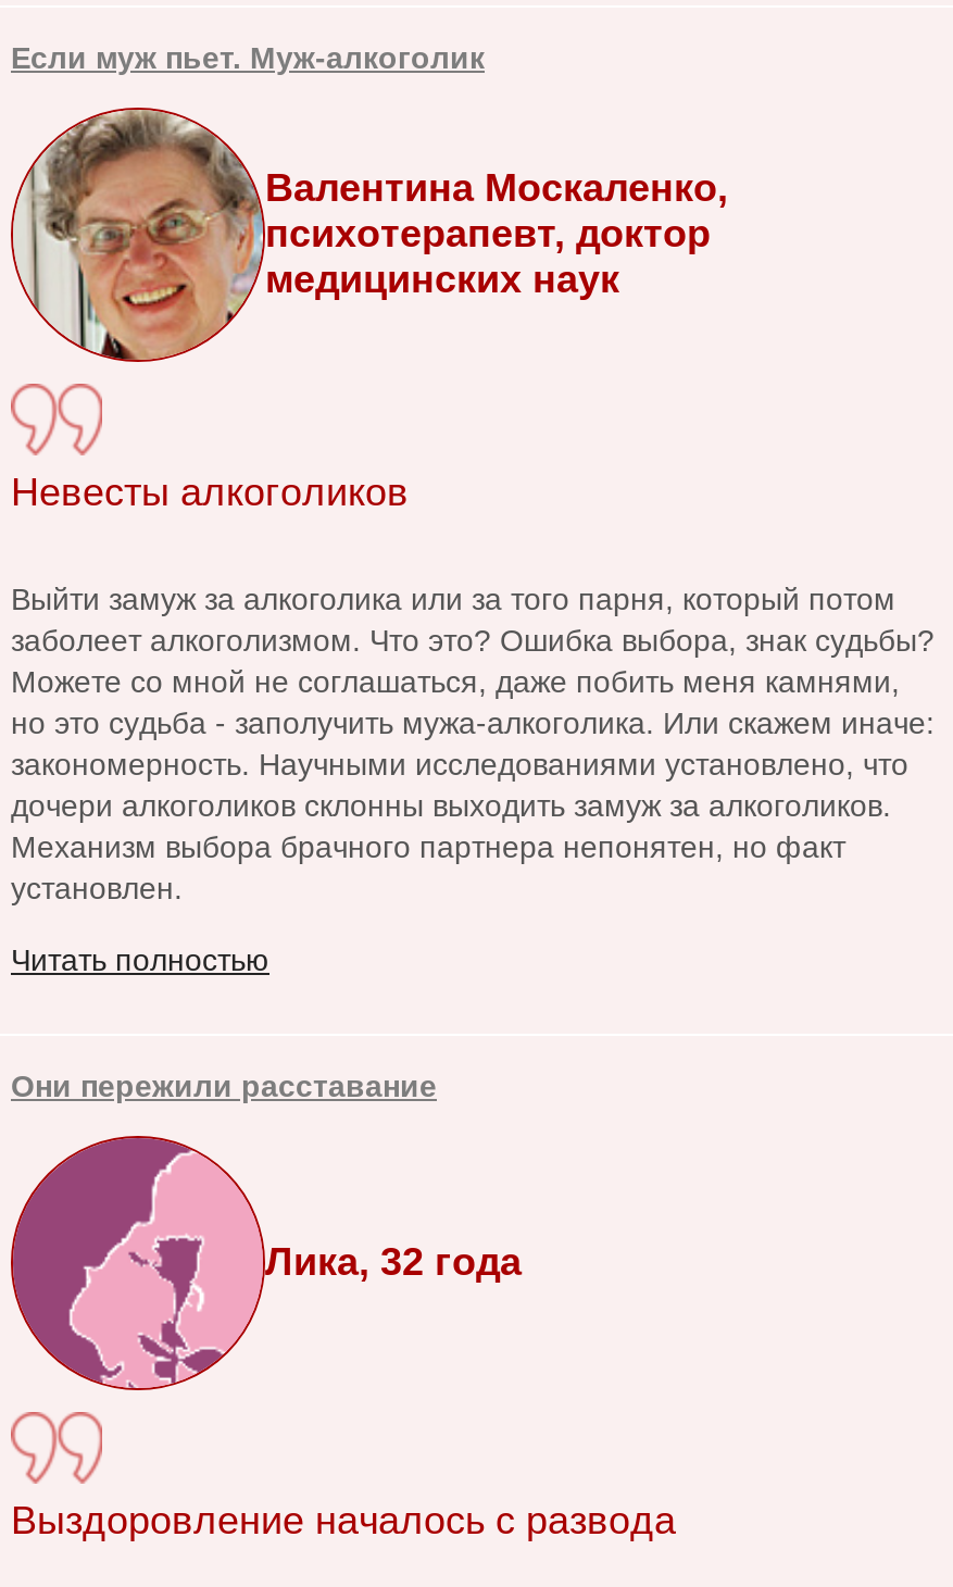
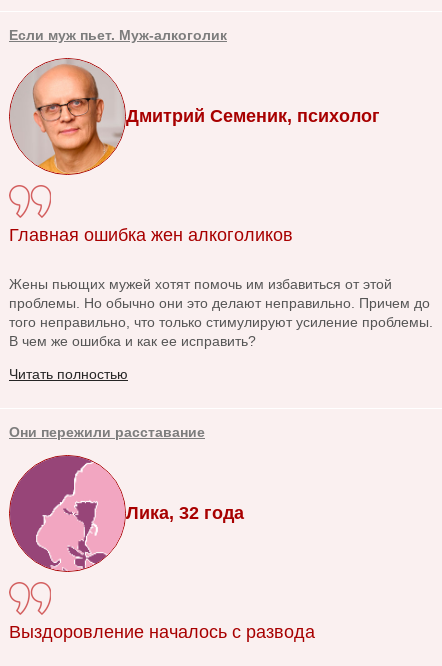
- [image]
- Валентина Москаленко,
- психотерапевт, доктор
- медицинских наук
+ [image]
+ Дмитрий Семеник, психолог

- Невесты алкоголиков
+ Главная ошибка жен алкоголиков

- Выйти замуж за алкоголика или за того парня, который потом
- заболеет алкоголизмом. Что это? Ошибка выбора, знак судьбы?
- Можете со мной не соглашаться, даже побить меня камнями,
- но это судьба - заполучить мужа-алкоголика. Или скажем иначе:
- закономерность. Научными исследованиями установлено, что
- дочери алкоголиков склонны выходить замуж за алкоголиков.
- Механизм выбора брачного партнера непонятен, но факт
- установлен.
+ Жены пьющих мужей хотят помочь им избавиться от этой
+ проблемы. Но обычно они это делают неправильно. Причем до
+ того неправильно, что только стимулируют усиление проблемы.
+ В чем же ошибка и как ее исправить?
